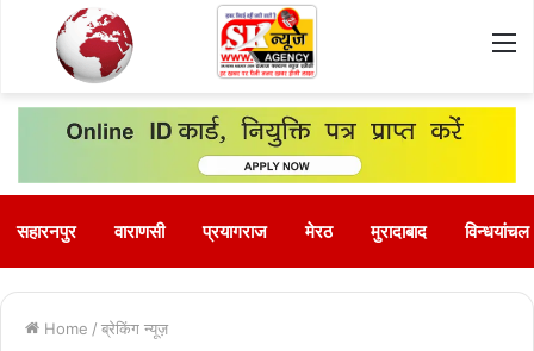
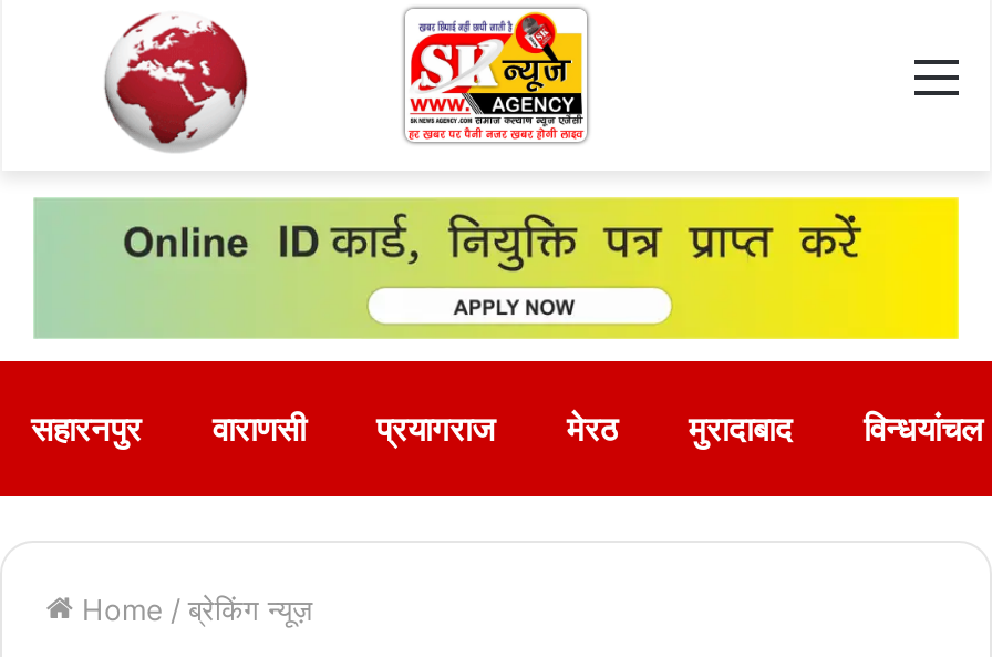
- [image]
+ [image]
